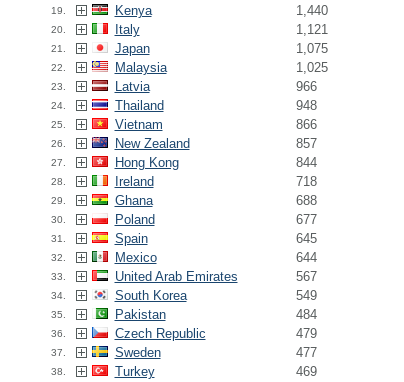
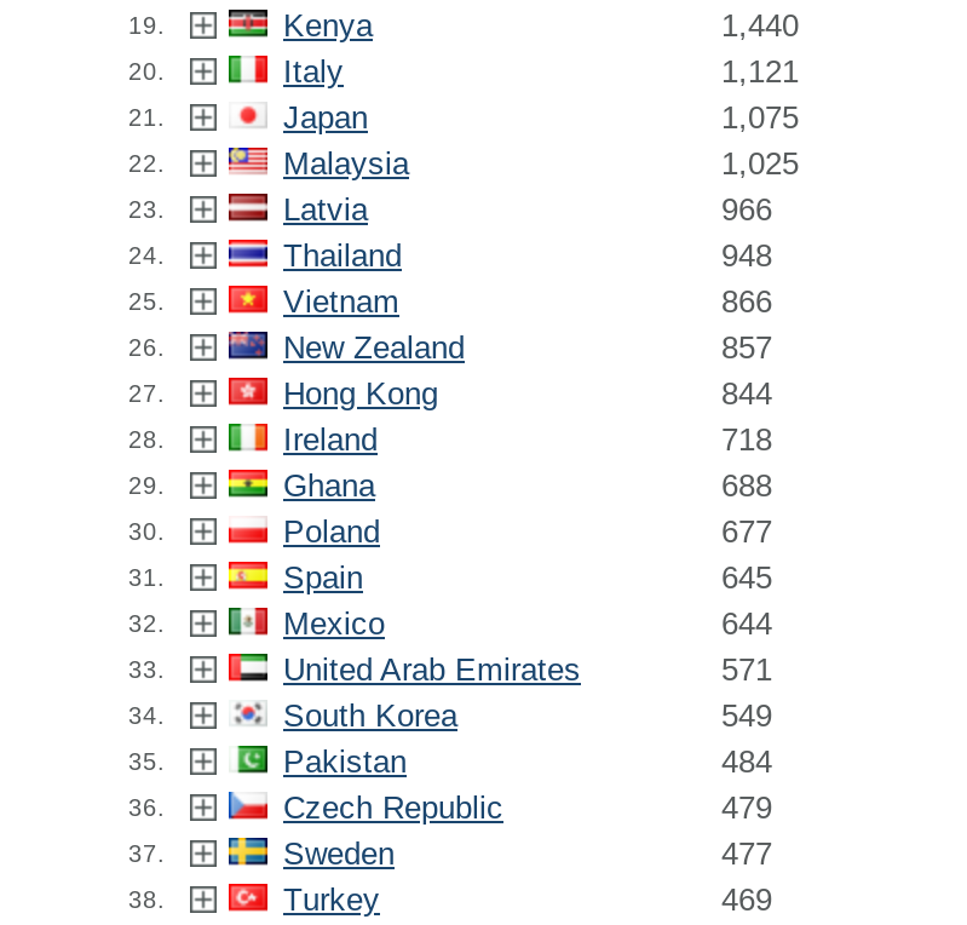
- 567
+ 571
